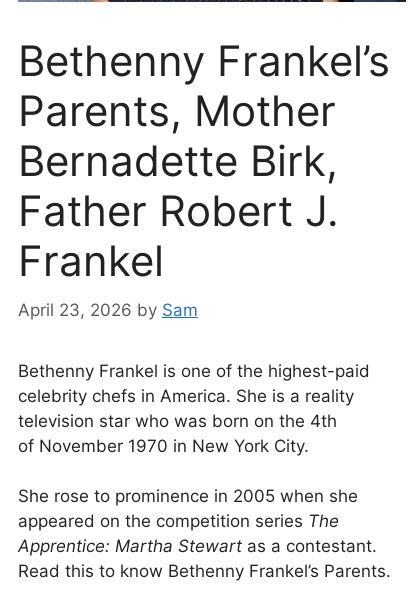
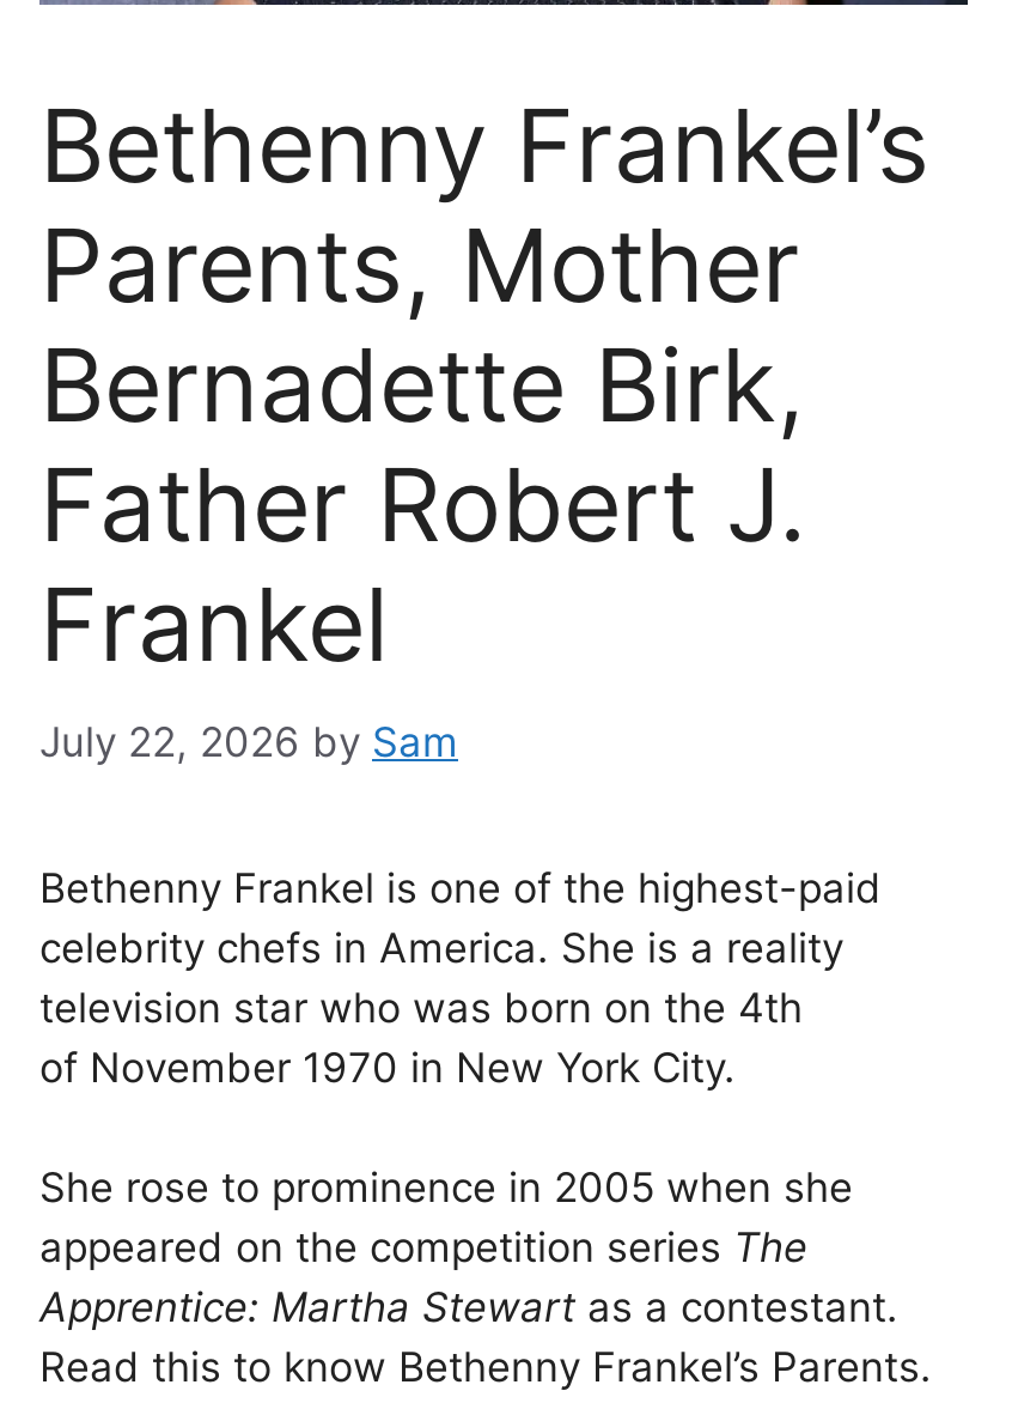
- April 23, 2026 by Sam
+ July 22, 2026 by Sam
